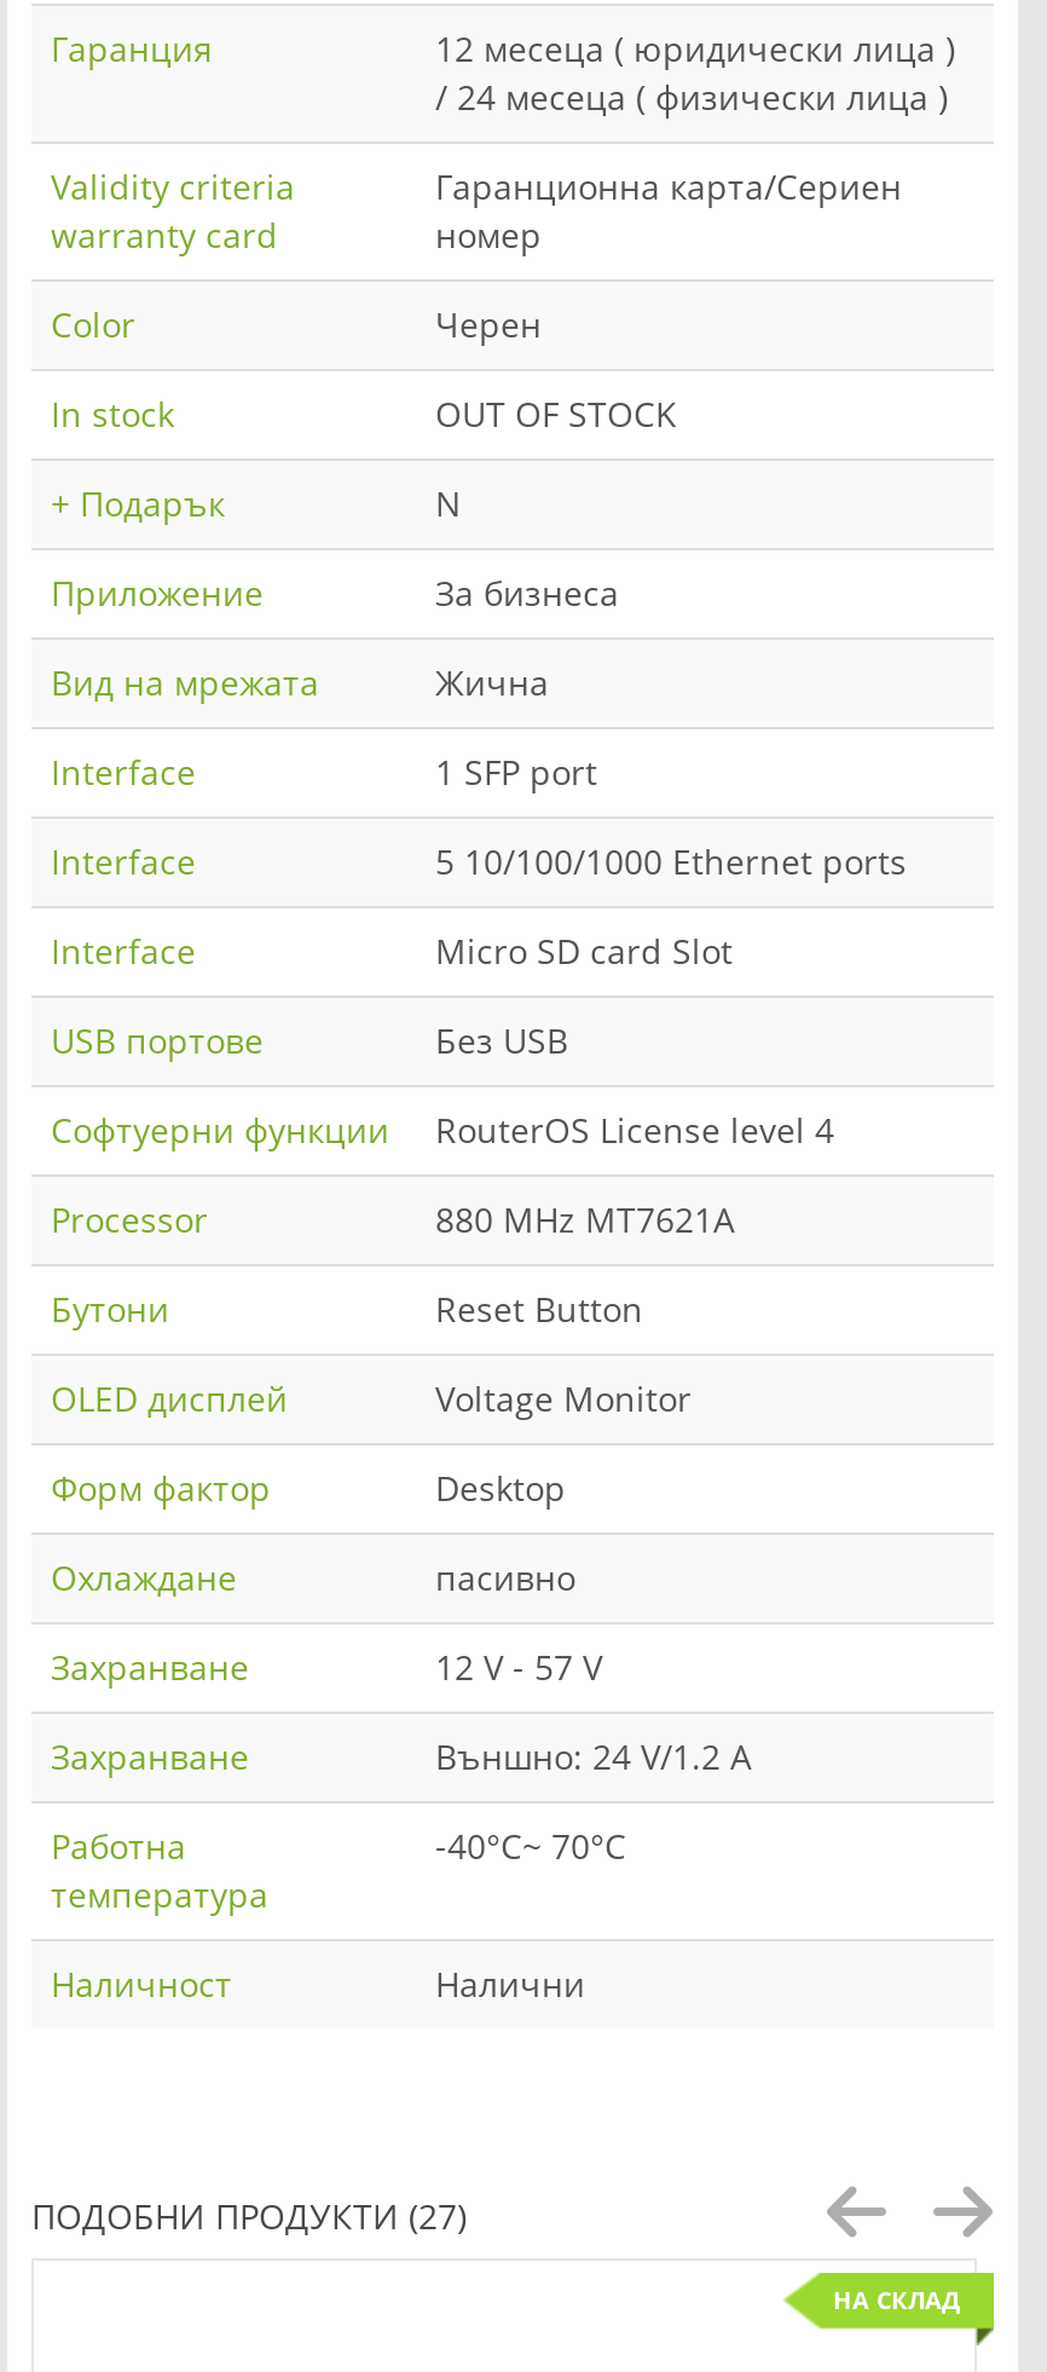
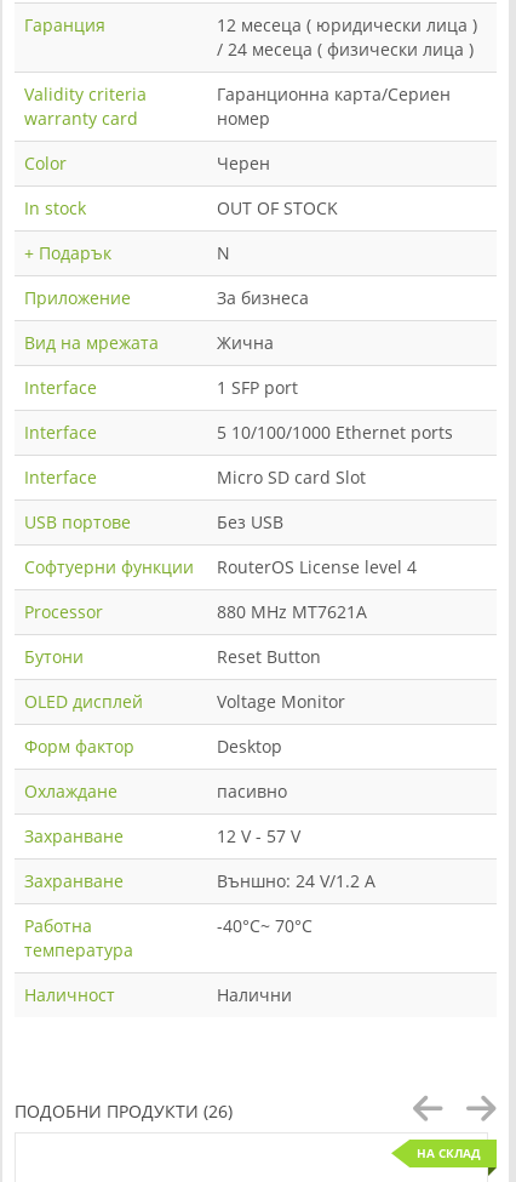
- ПОДОБНИ ПРОДУКТИ (27)
+ ПОДОБНИ ПРОДУКТИ (26)
